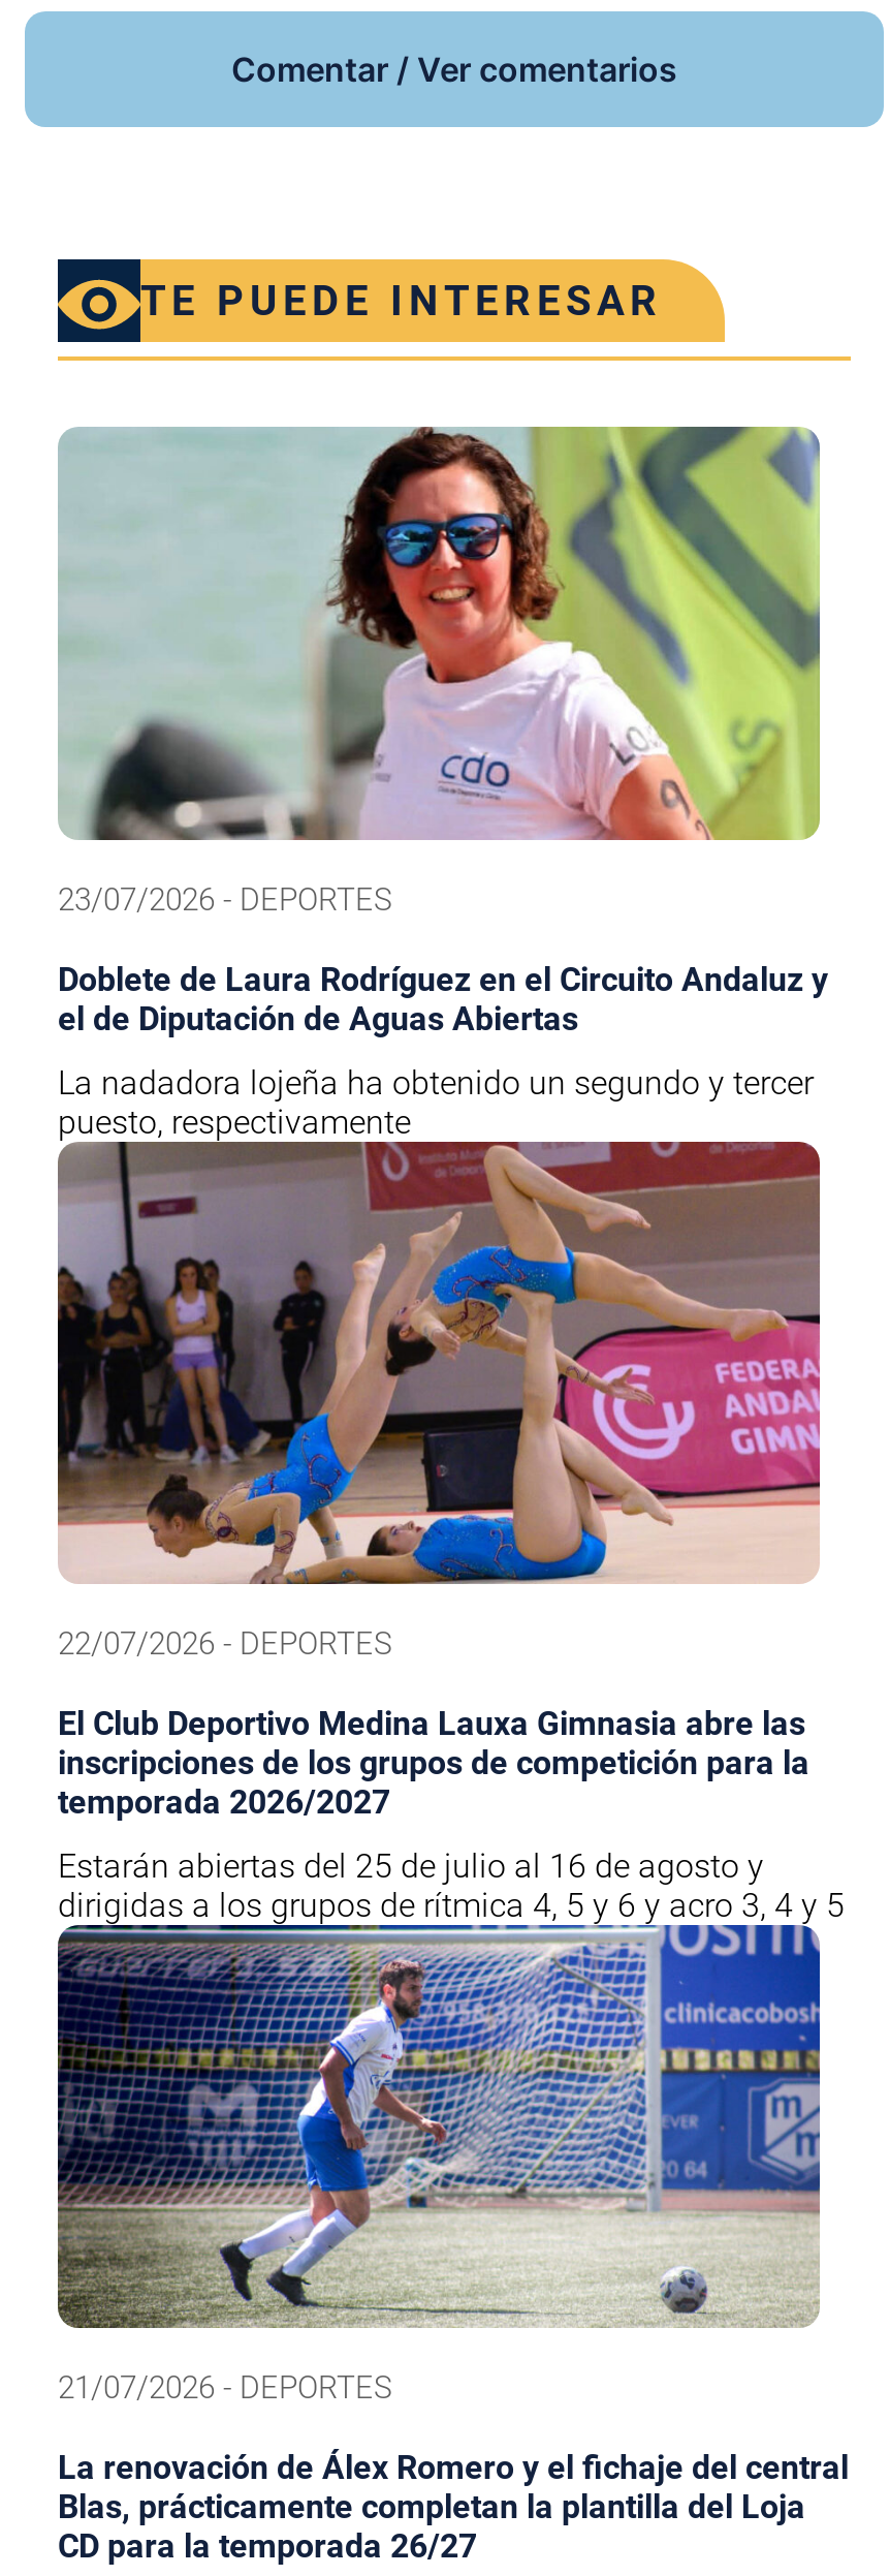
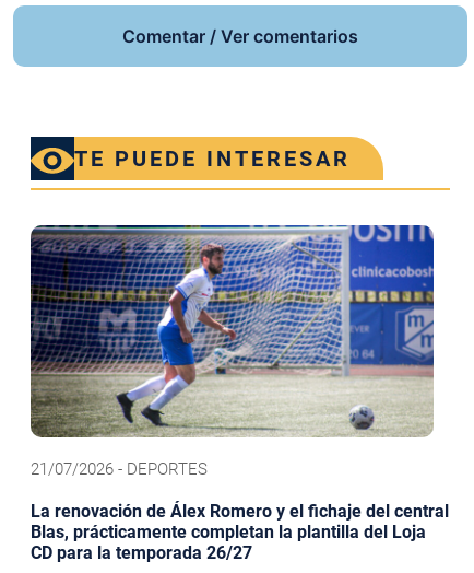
- [image]
- 23/07/2026 - DEPORTES
- Doblete de Laura Rodríguez en el Circuito Andaluz y
- el de Diputación de Aguas Abiertas
- La nadadora lojeña ha obtenido un segundo y tercer
- puesto, respectivamente

- [image]
- 22/07/2026 - DEPORTES
- El Club Deportivo Medina Lauxa Gimnasia abre las
- inscripciones de los grupos de competición para la
- temporada 2026/2027
- Estarán abiertas del 25 de julio al 16 de agosto y
- dirigidas a los grupos de rítmica 4, 5 y 6 y acro 3, 4 y 5
